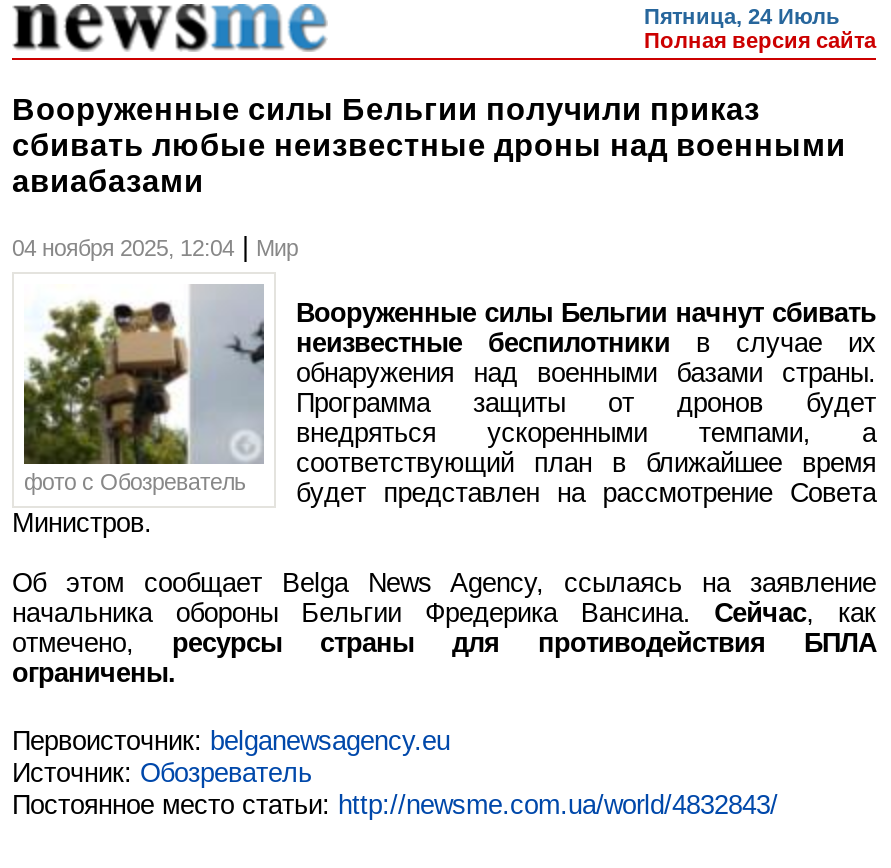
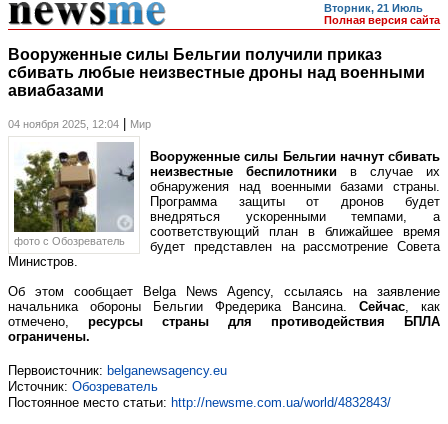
- Пятница, 24 Июль
+ Вторник, 21 Июль
